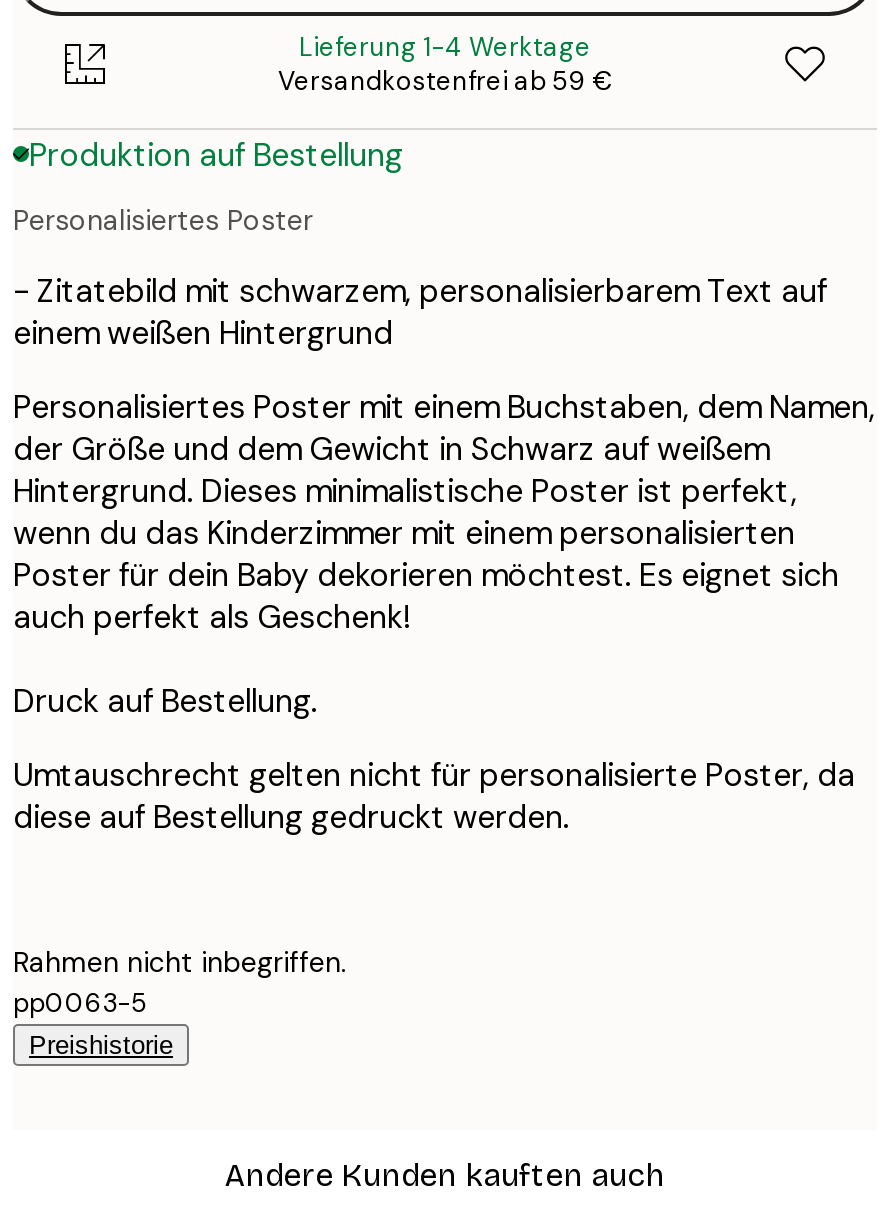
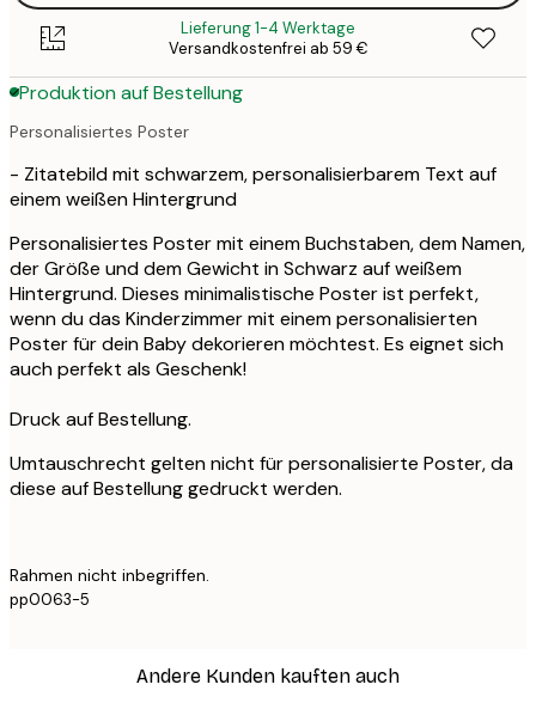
- Preishistorie
